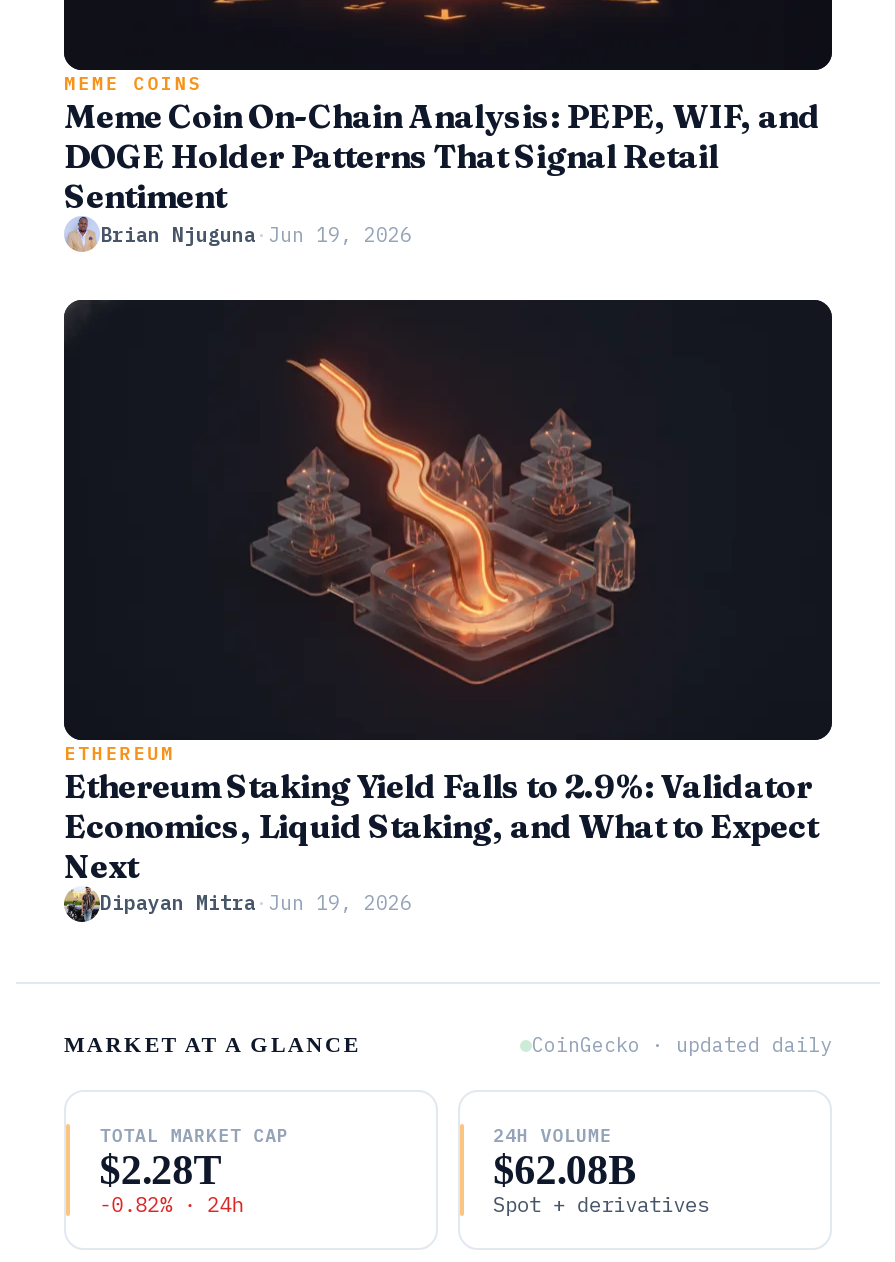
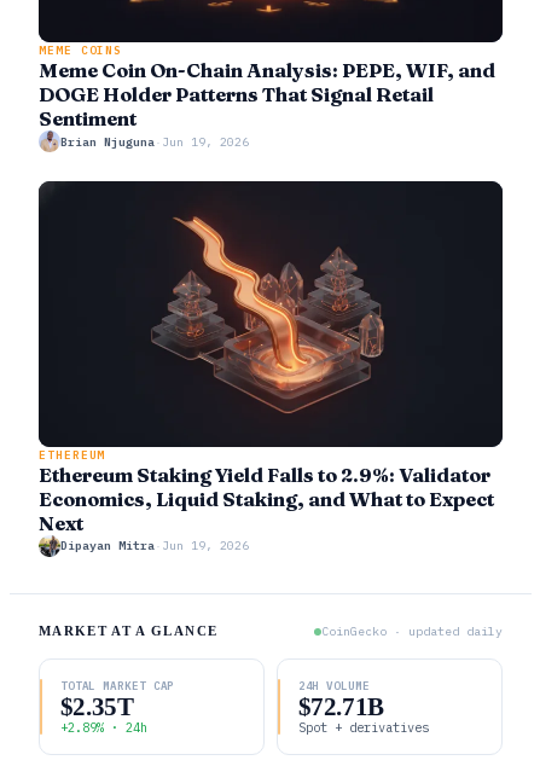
- $2.28T
- -0.82% · 24h
+ $2.35T
+ +2.89% · 24h

- $62.08B
+ $72.71B
